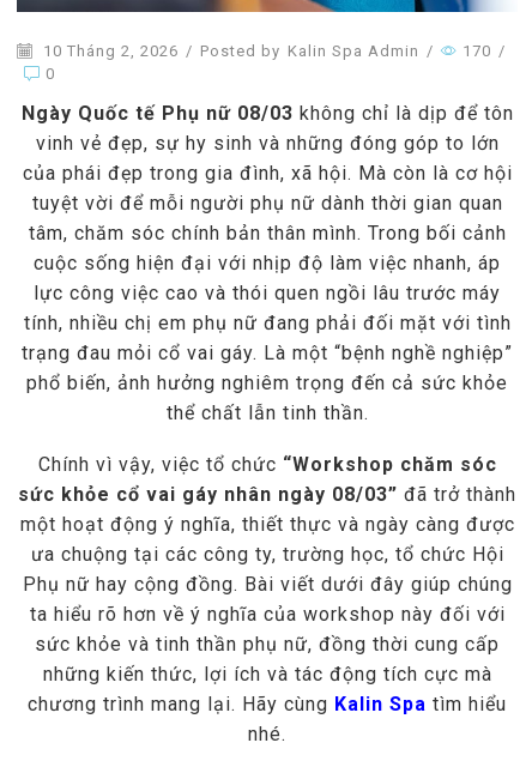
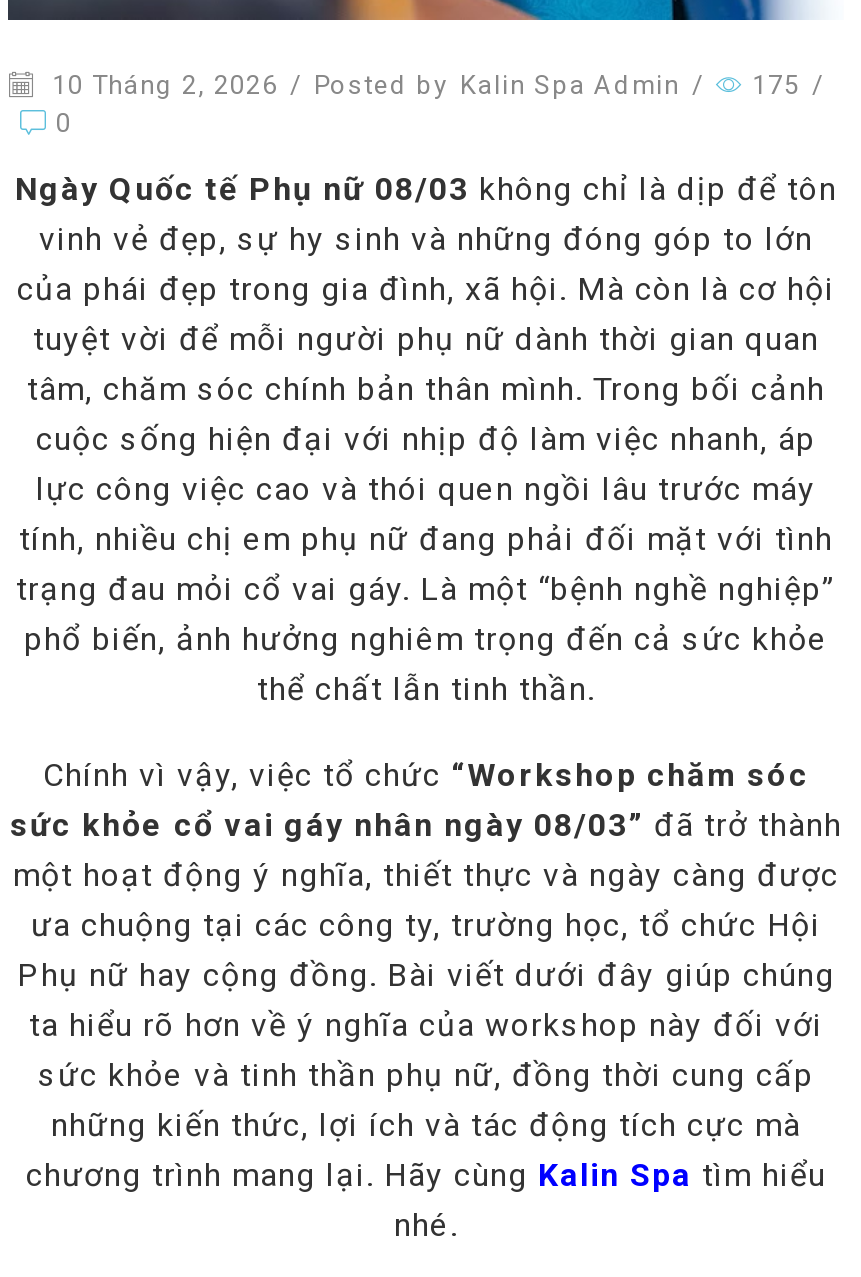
- 10 Tháng 2, 2026 / Posted by Kalin Spa Admin / 170 /
+ 10 Tháng 2, 2026 / Posted by Kalin Spa Admin / 175 /
